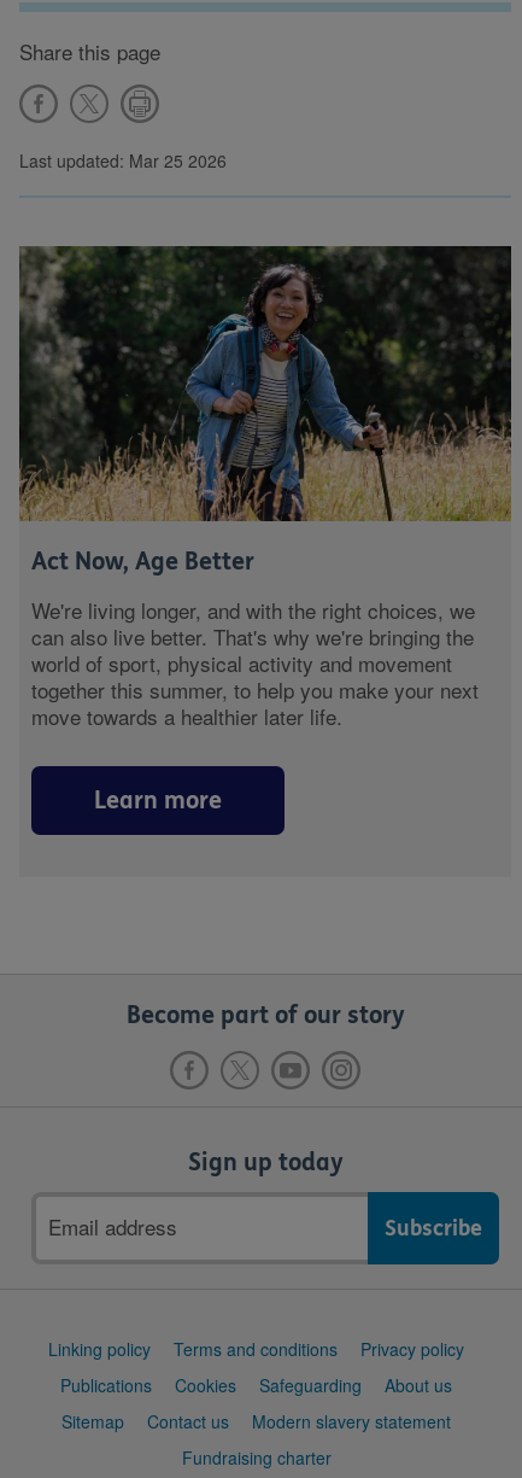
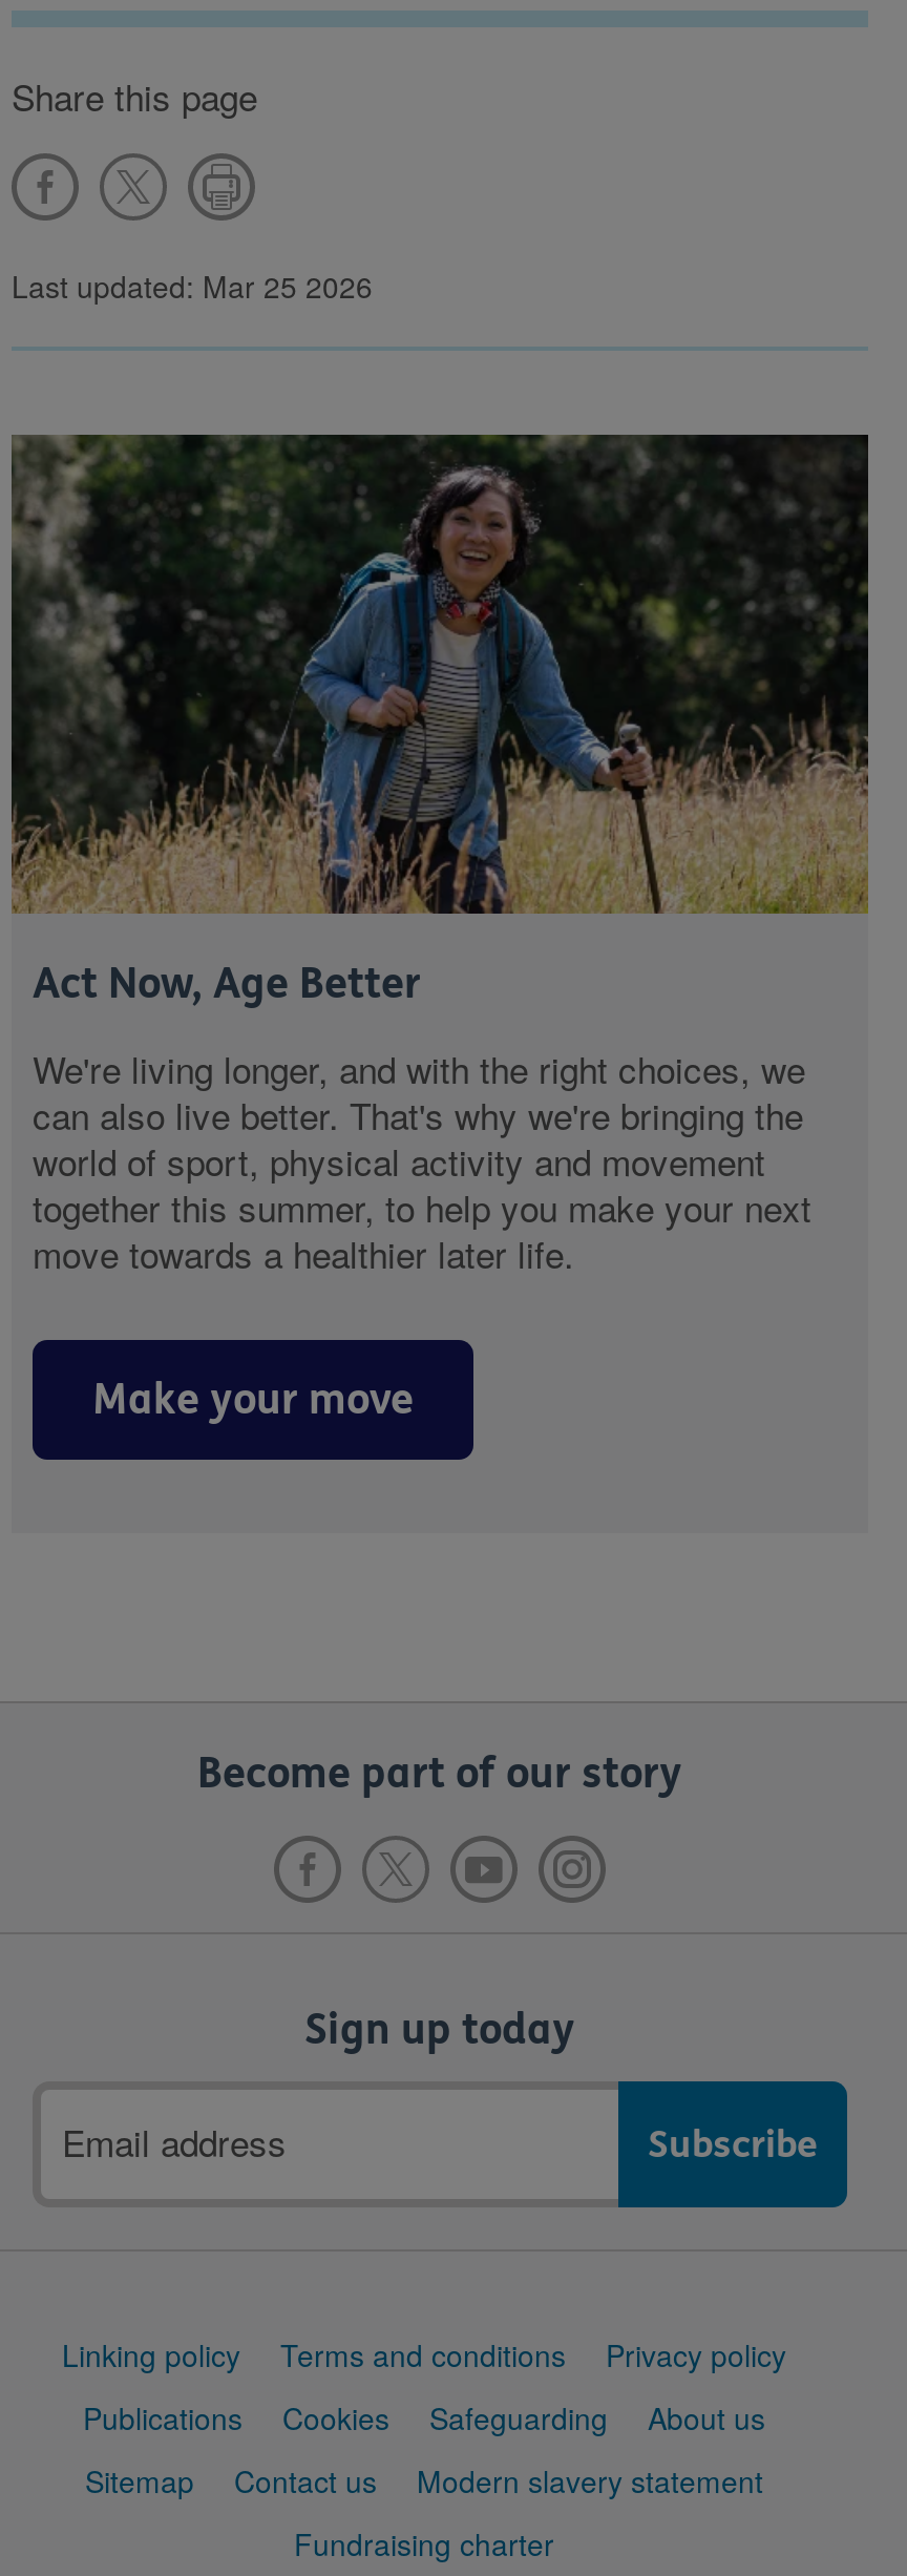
- Learn more
+ Make your move
